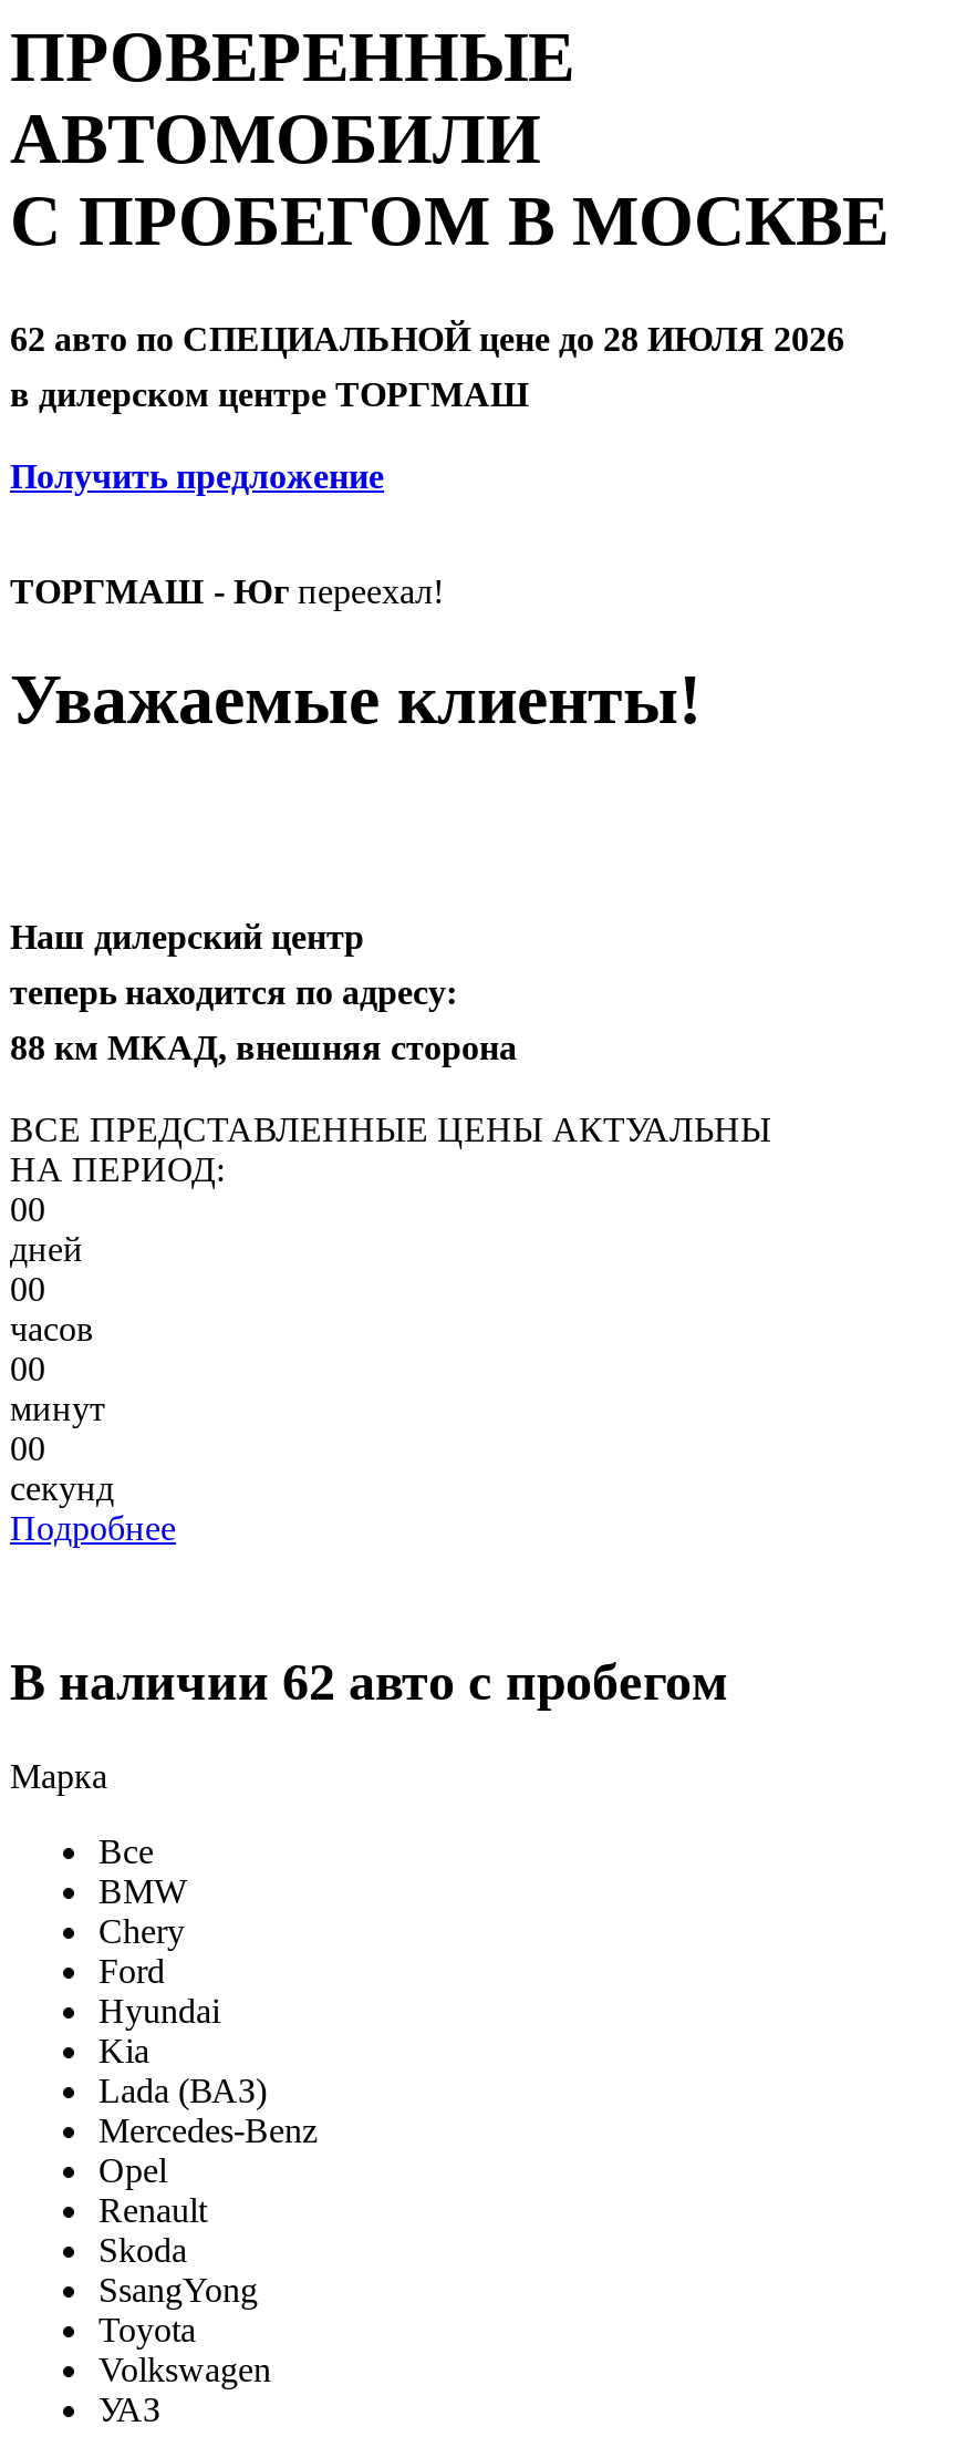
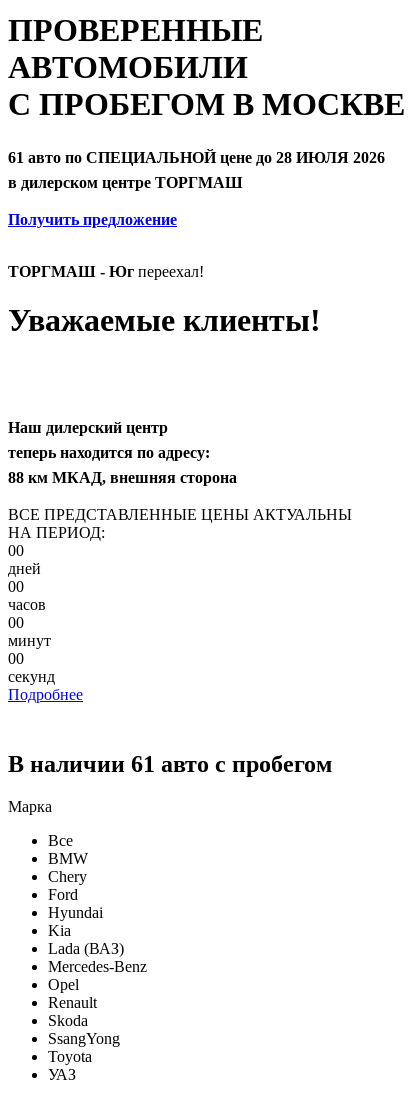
- 62 авто по СПЕЦИАЛЬНОЙ цене до 28 ИЮЛЯ 2026
+ 61 авто по СПЕЦИАЛЬНОЙ цене до 28 ИЮЛЯ 2026

- В наличии 62 авто с пробегом
+ В наличии 61 авто с пробегом

- Volkswagen
